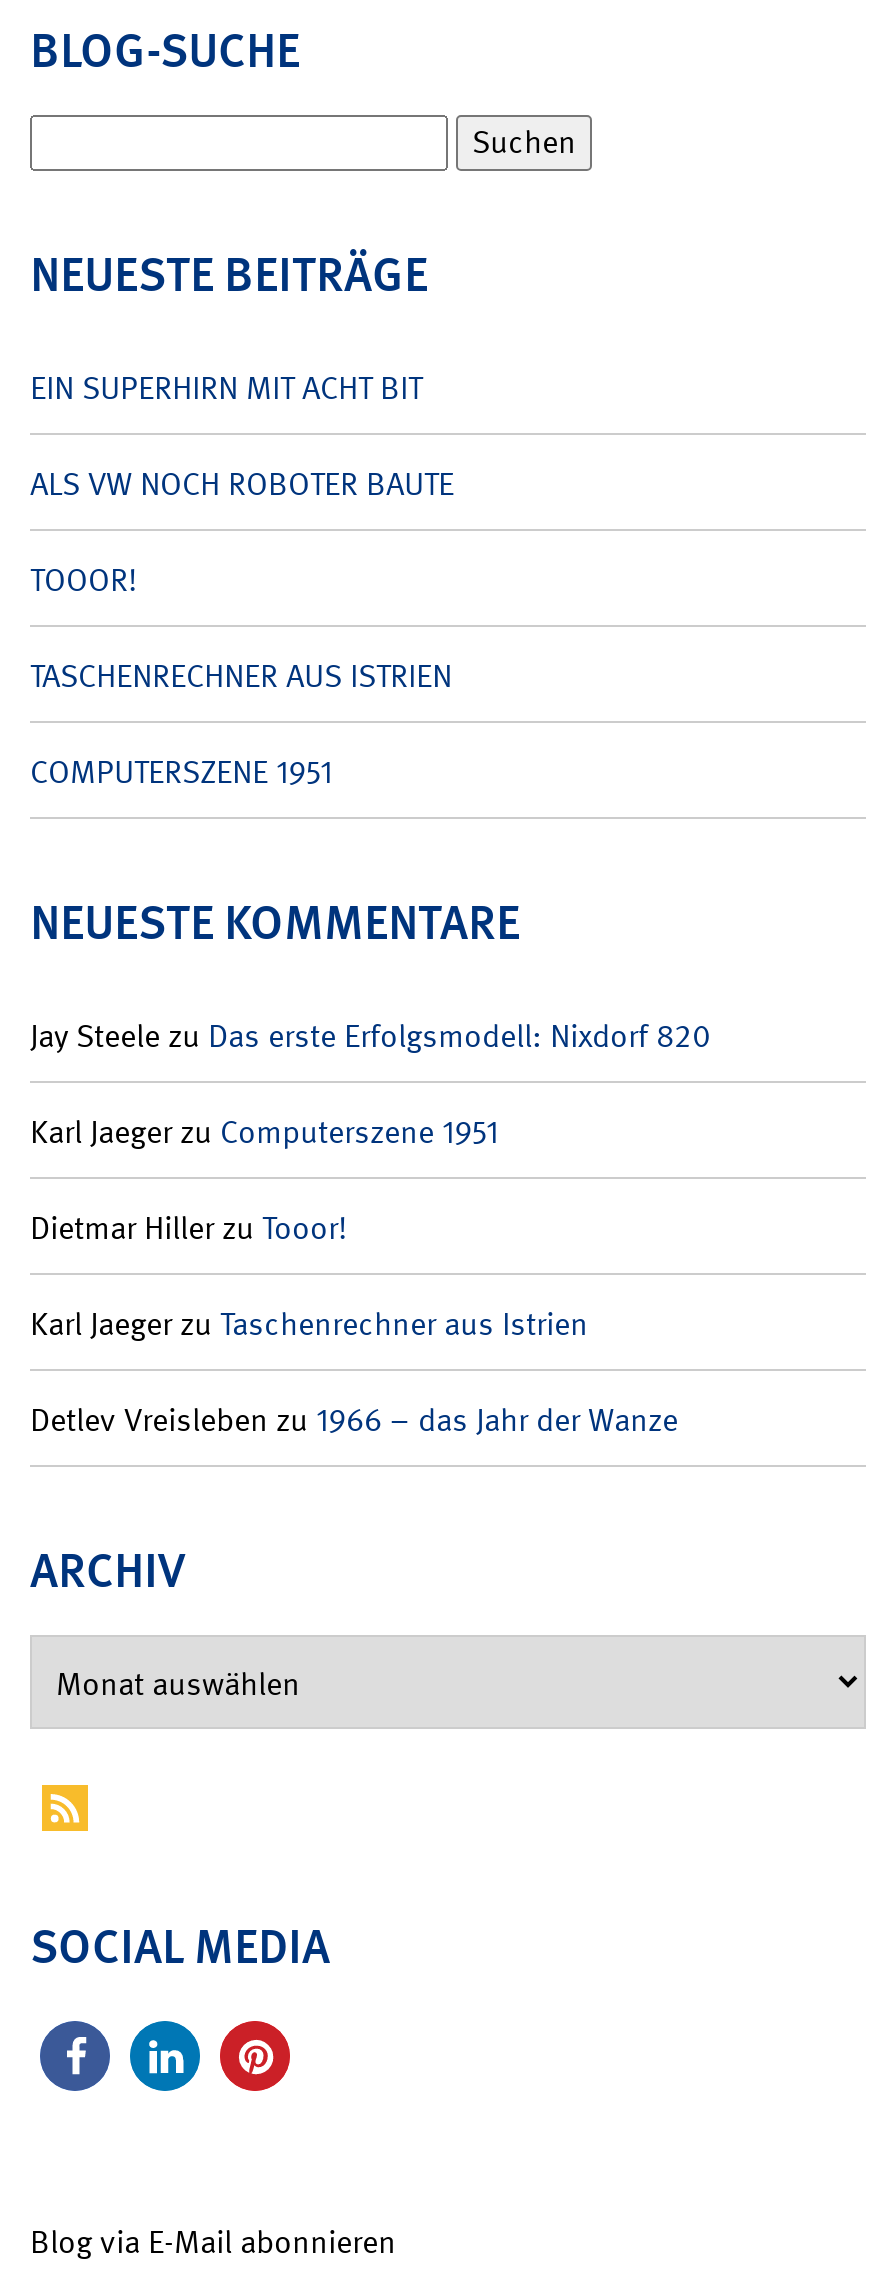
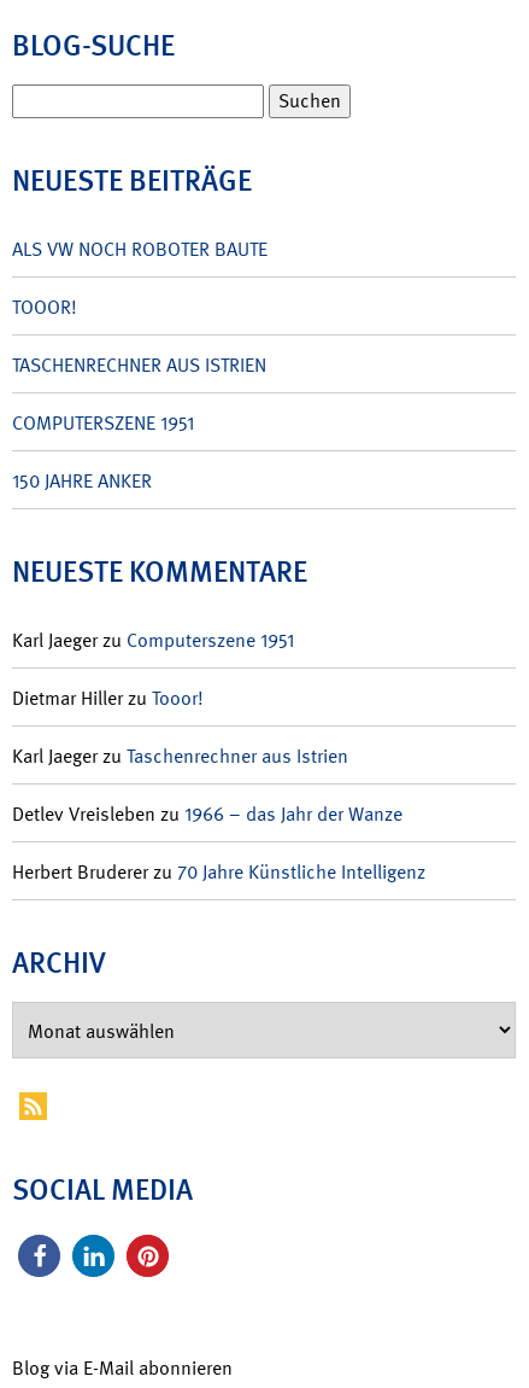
- EIN SUPERHIRN MIT ACHT BIT

moved up: ALS VW NOCH ROBOTER BAUTE | TOOOR! | TASCHENRECHNER AUS ISTRIEN | COMPUTERSZENE 1951

+ 150 JAHRE ANKER

- Jay Steele zu Das erste Erfolgsmodell: Nixdorf 820

moved up: Karl Jaeger zu Computerszene 1951 | Dietmar Hiller zu Tooor! | Karl Jaeger zu Taschenrechner aus Istrien | Detlev Vreisleben zu 1966 – das Jahr der Wanze

+ Herbert Bruderer zu 70 Jahre Künstliche Intelligenz
